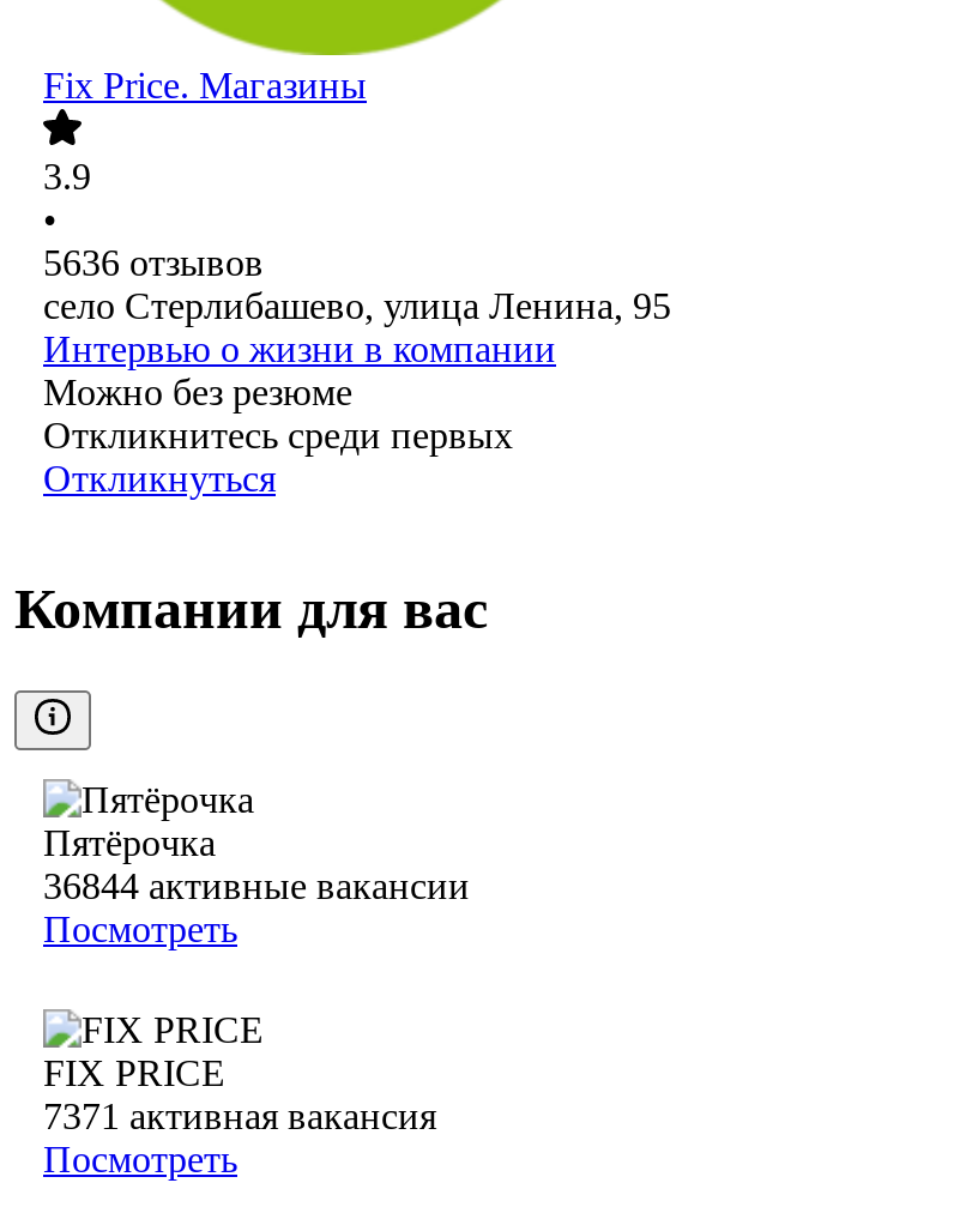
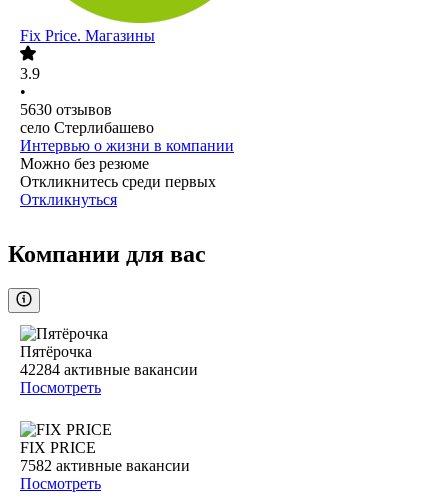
- 5636 отзывов
- село Стерлибашево, улица Ленина, 95
+ 5630 отзывов
+ село Стерлибашево

- 36844 активные вакансии
+ 42284 активные вакансии

- 7371 активная вакансия
+ 7582 активные вакансии
